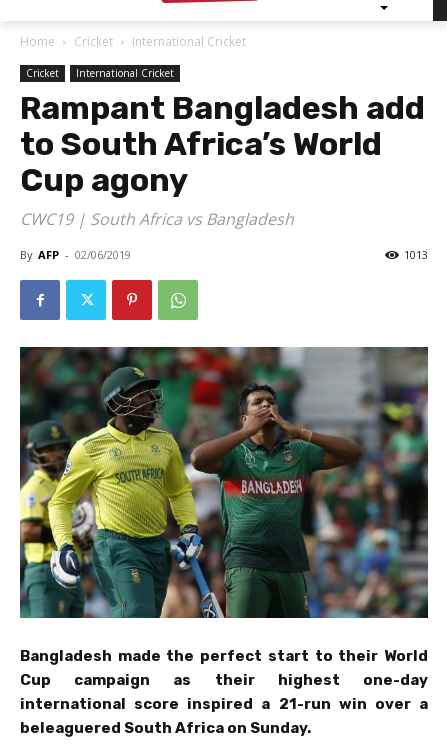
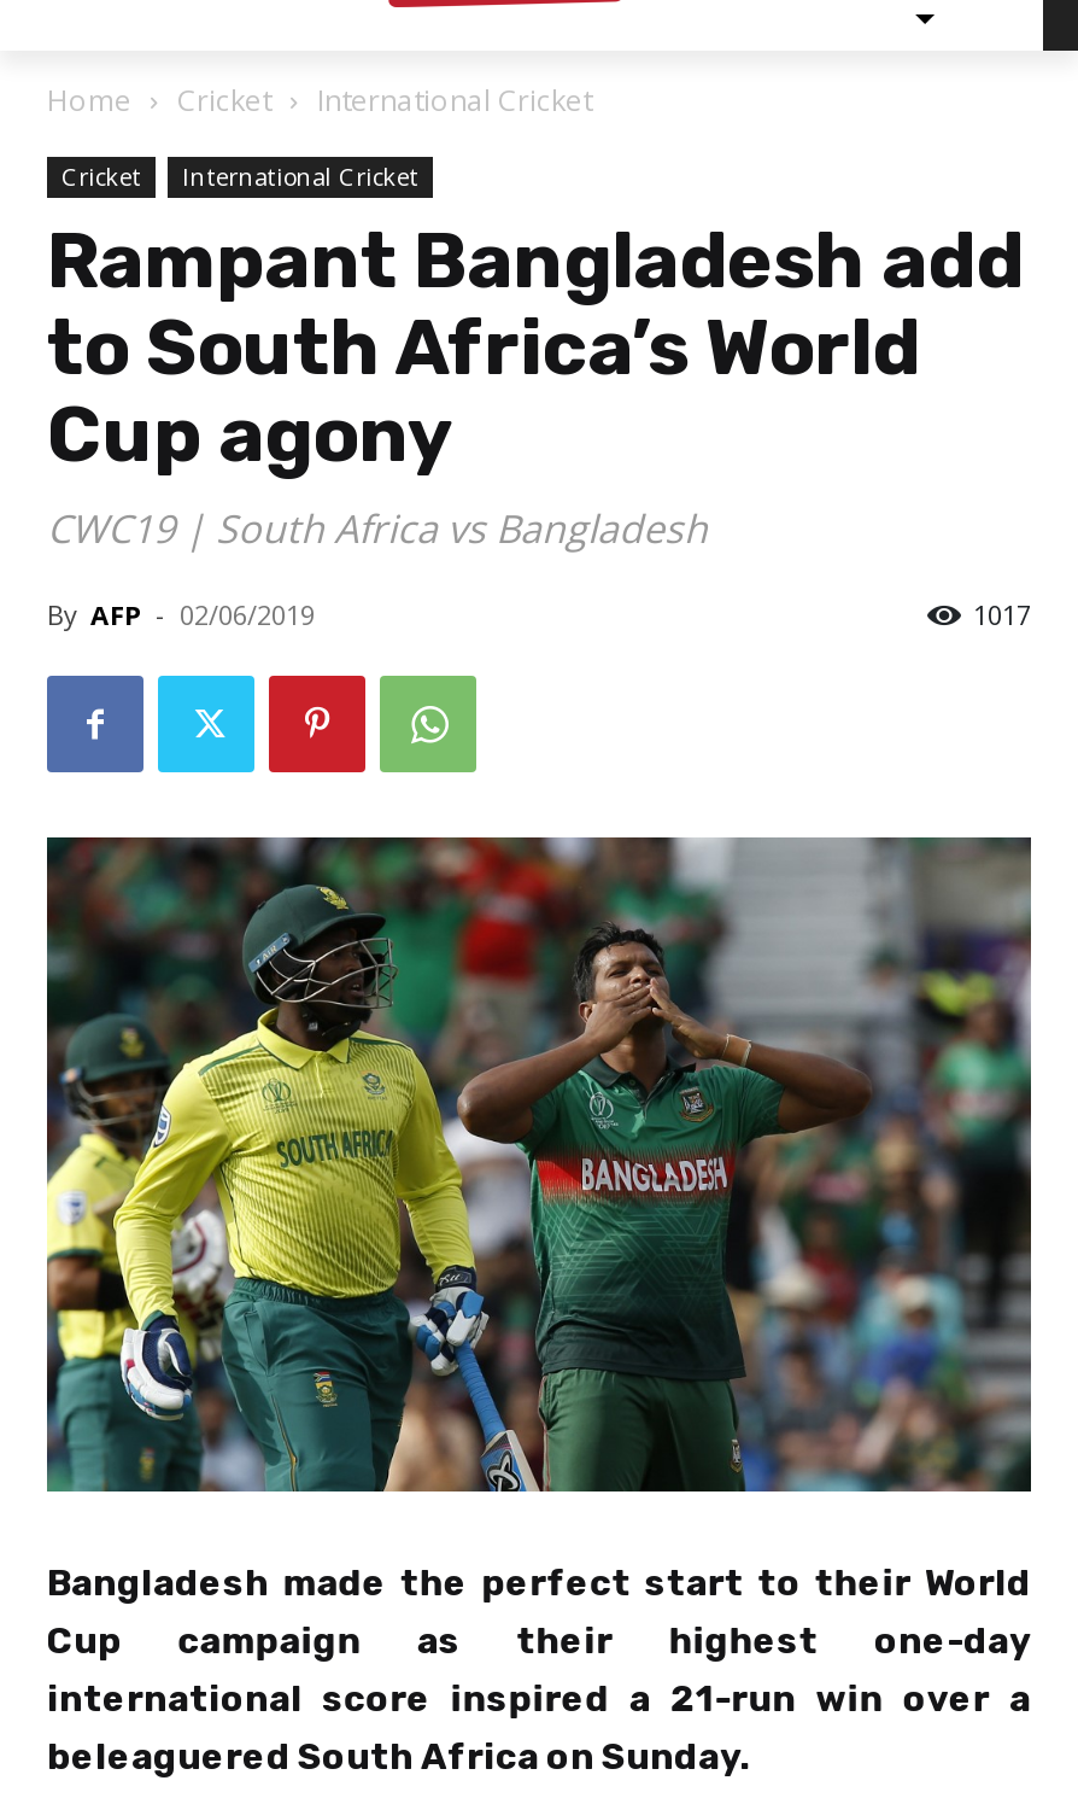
- 1013
+ 1017
